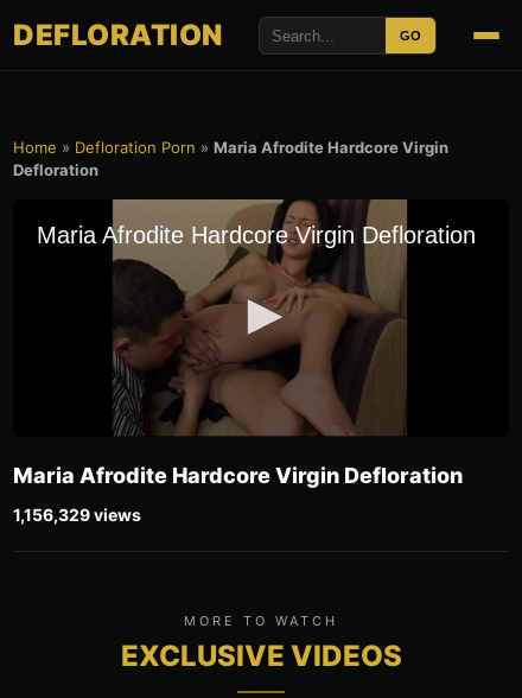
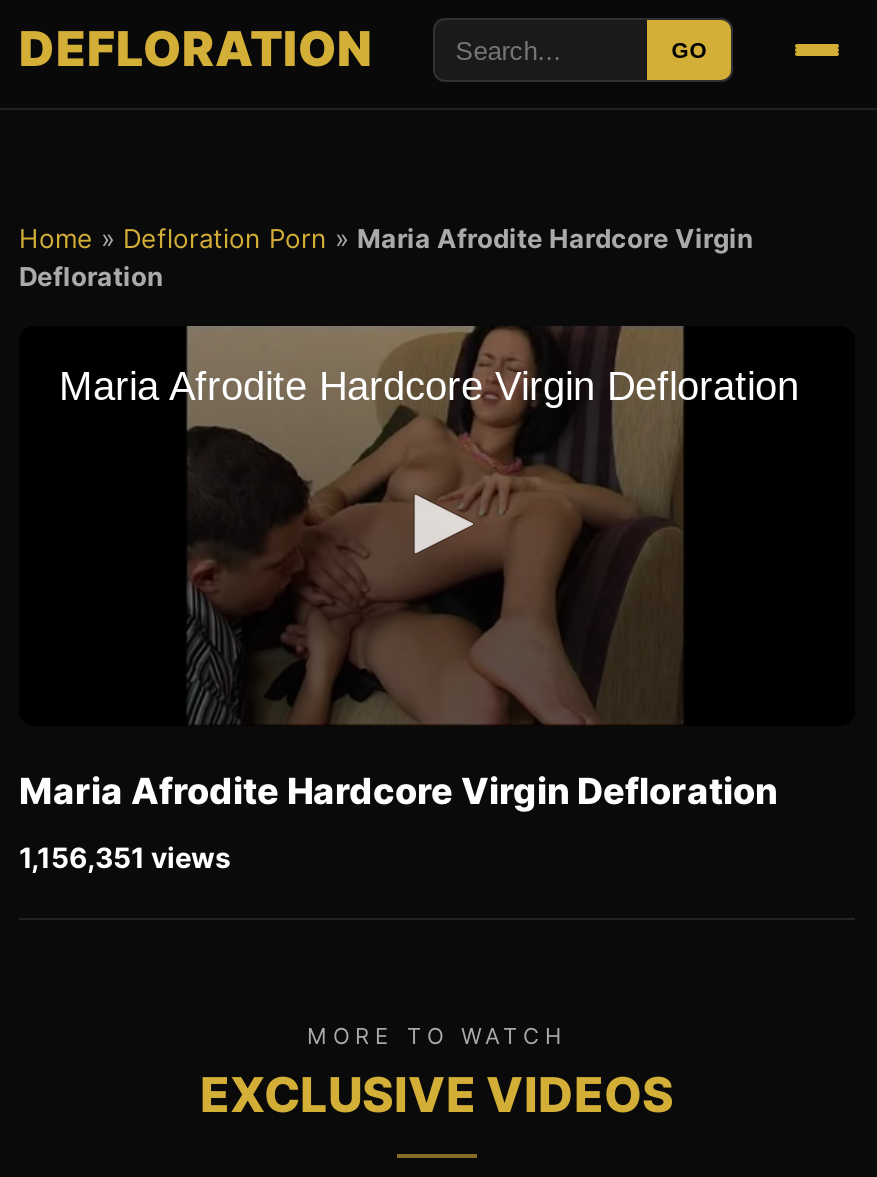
- 1,156,329 views
+ 1,156,351 views
